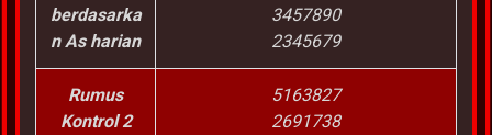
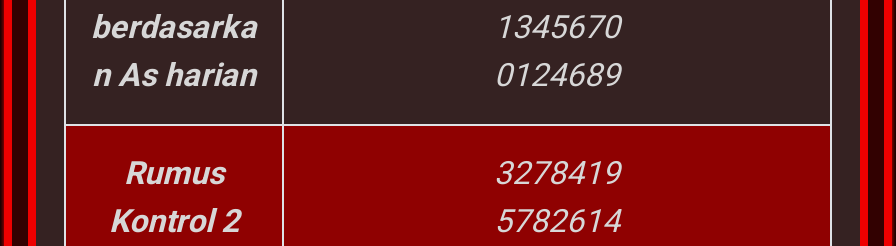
- 3457890
+ 1345670

- 2345679
+ 0124689

- 5163827
+ 3278419

- 2691738
+ 5782614
